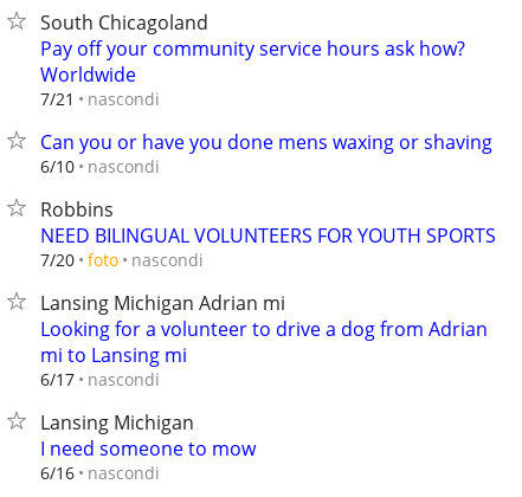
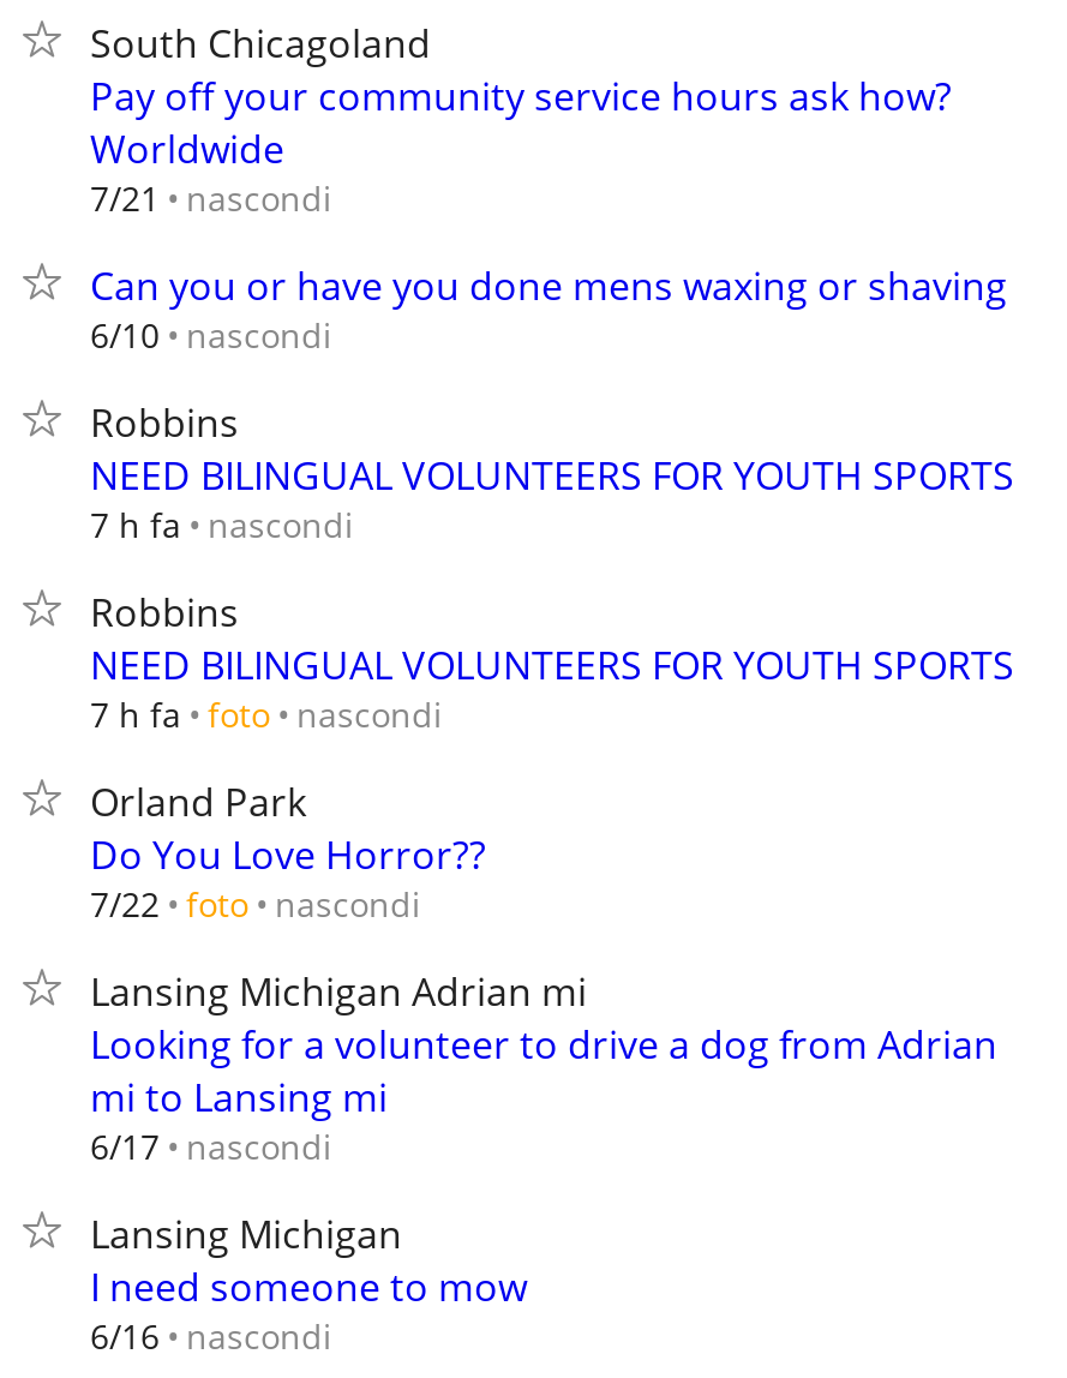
- 7/20 foto nascondi
+ 7 h fa nascondi
+ Robbins
+ NEED BILINGUAL VOLUNTEERS FOR YOUTH SPORTS
+ 7 h fa foto nascondi
+ Orland Park
+ Do You Love Horror??
+ 7/22 foto nascondi
